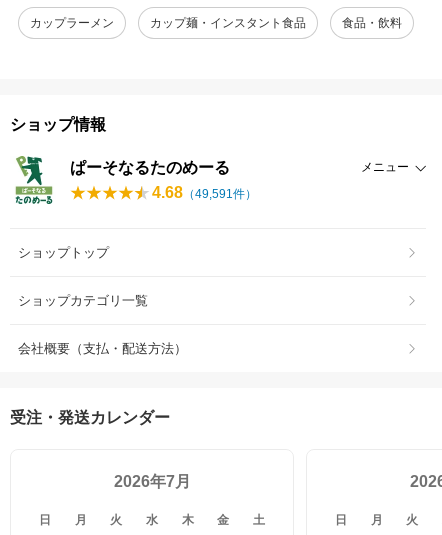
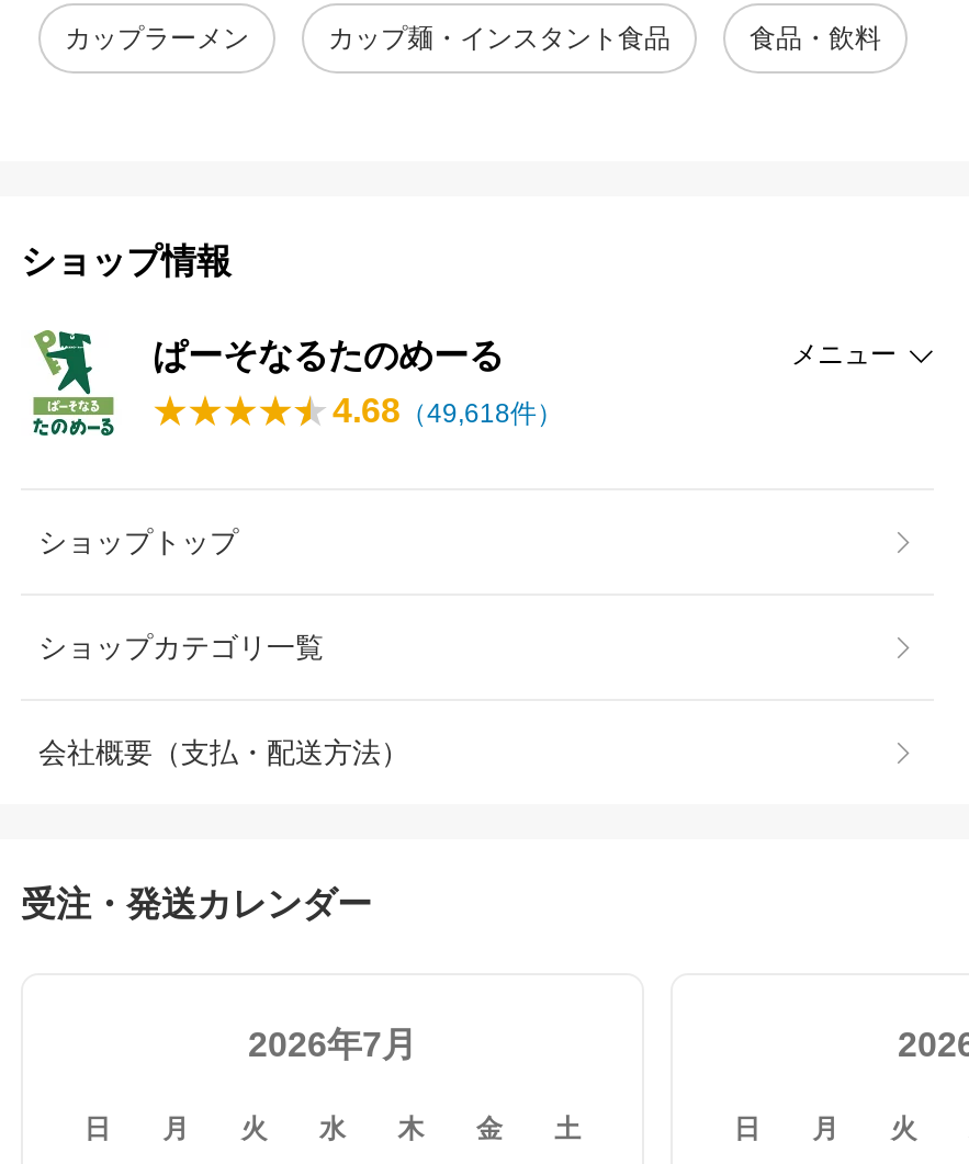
- 4.68（49,591件）
+ 4.68（49,618件）
